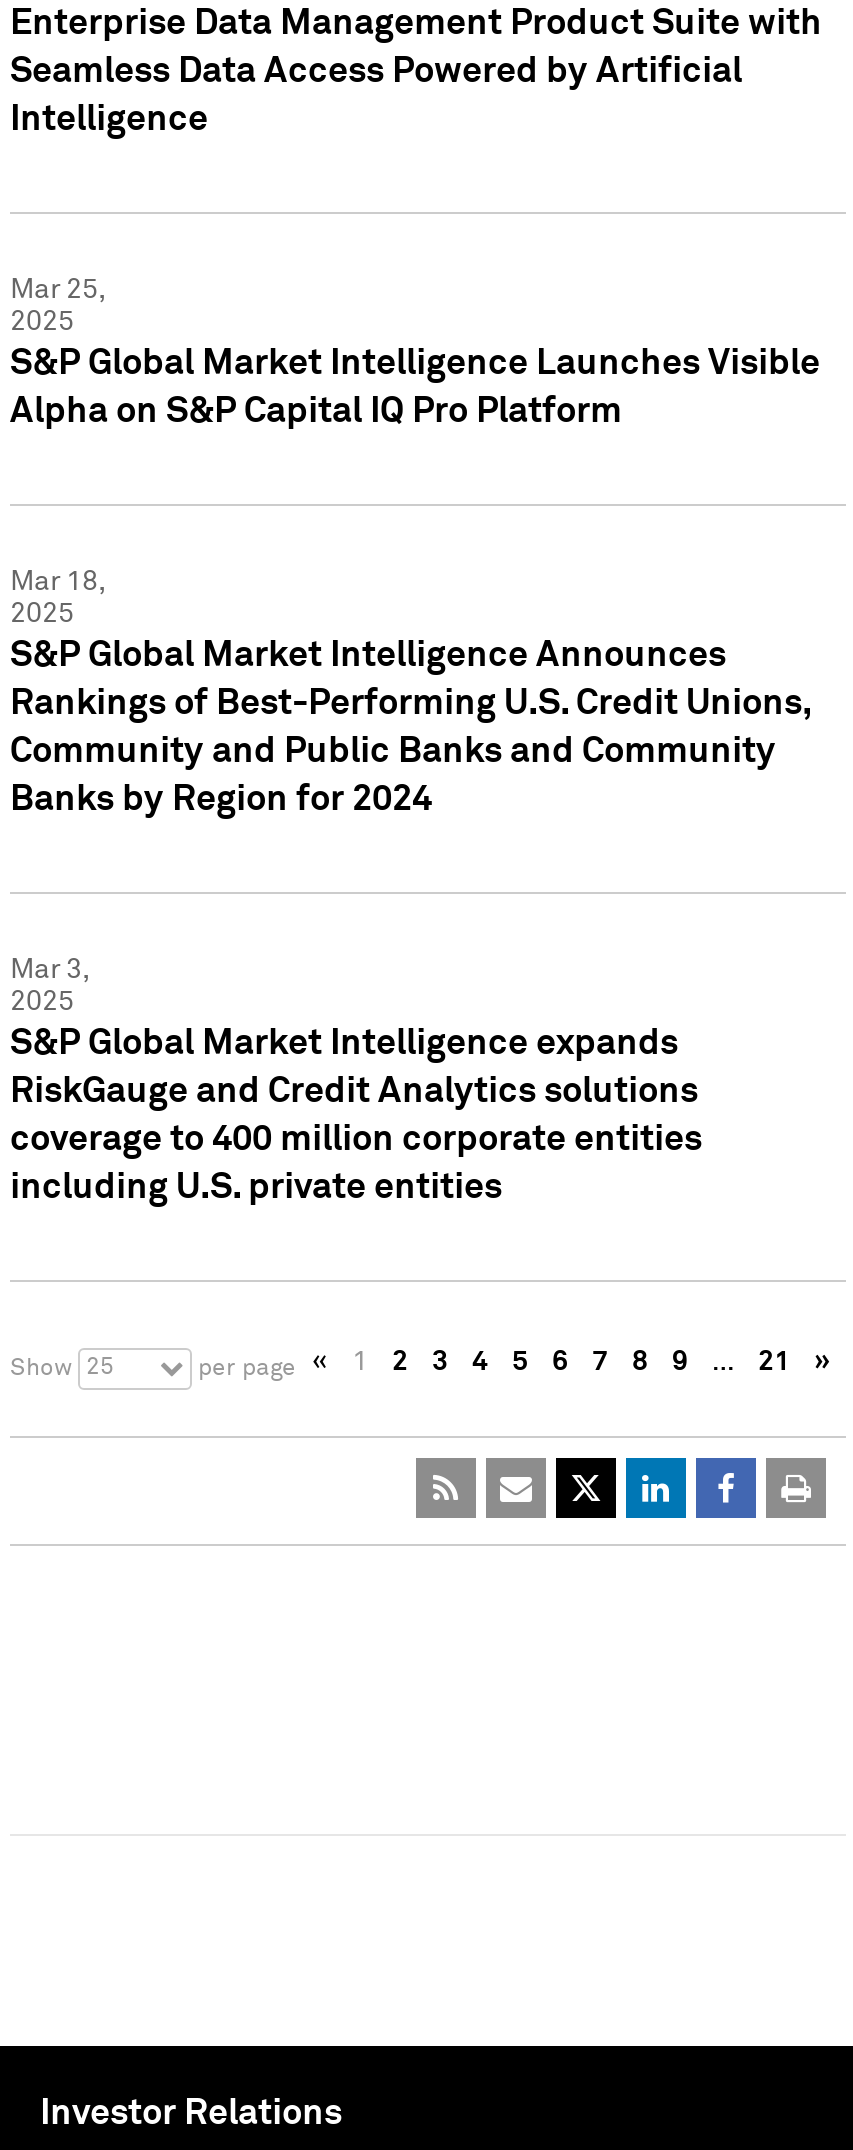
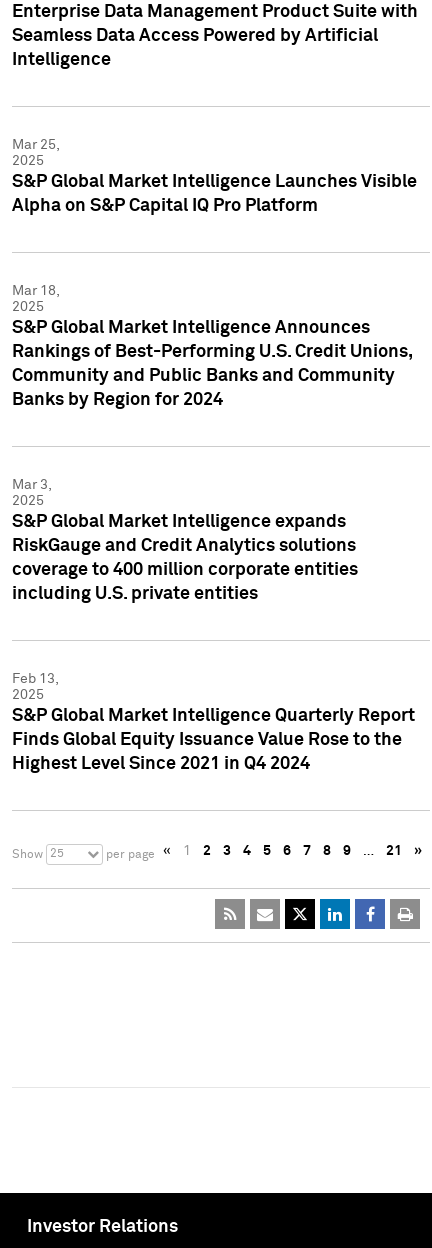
+ Feb 13,
+ 2025
+ S&P Global Market Intelligence Quarterly Report
+ Finds Global Equity Issuance Value Rose to the
+ Highest Level Since 2021 in Q4 2024
